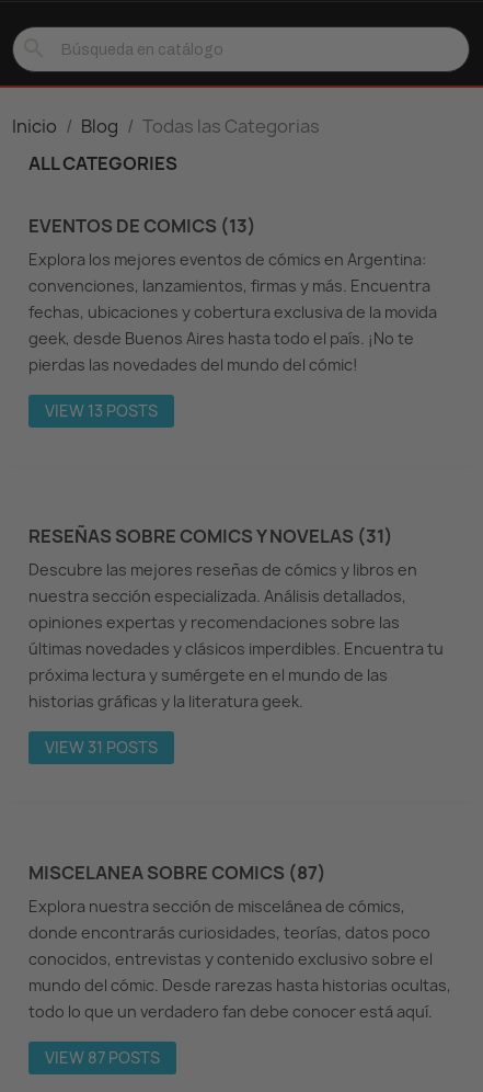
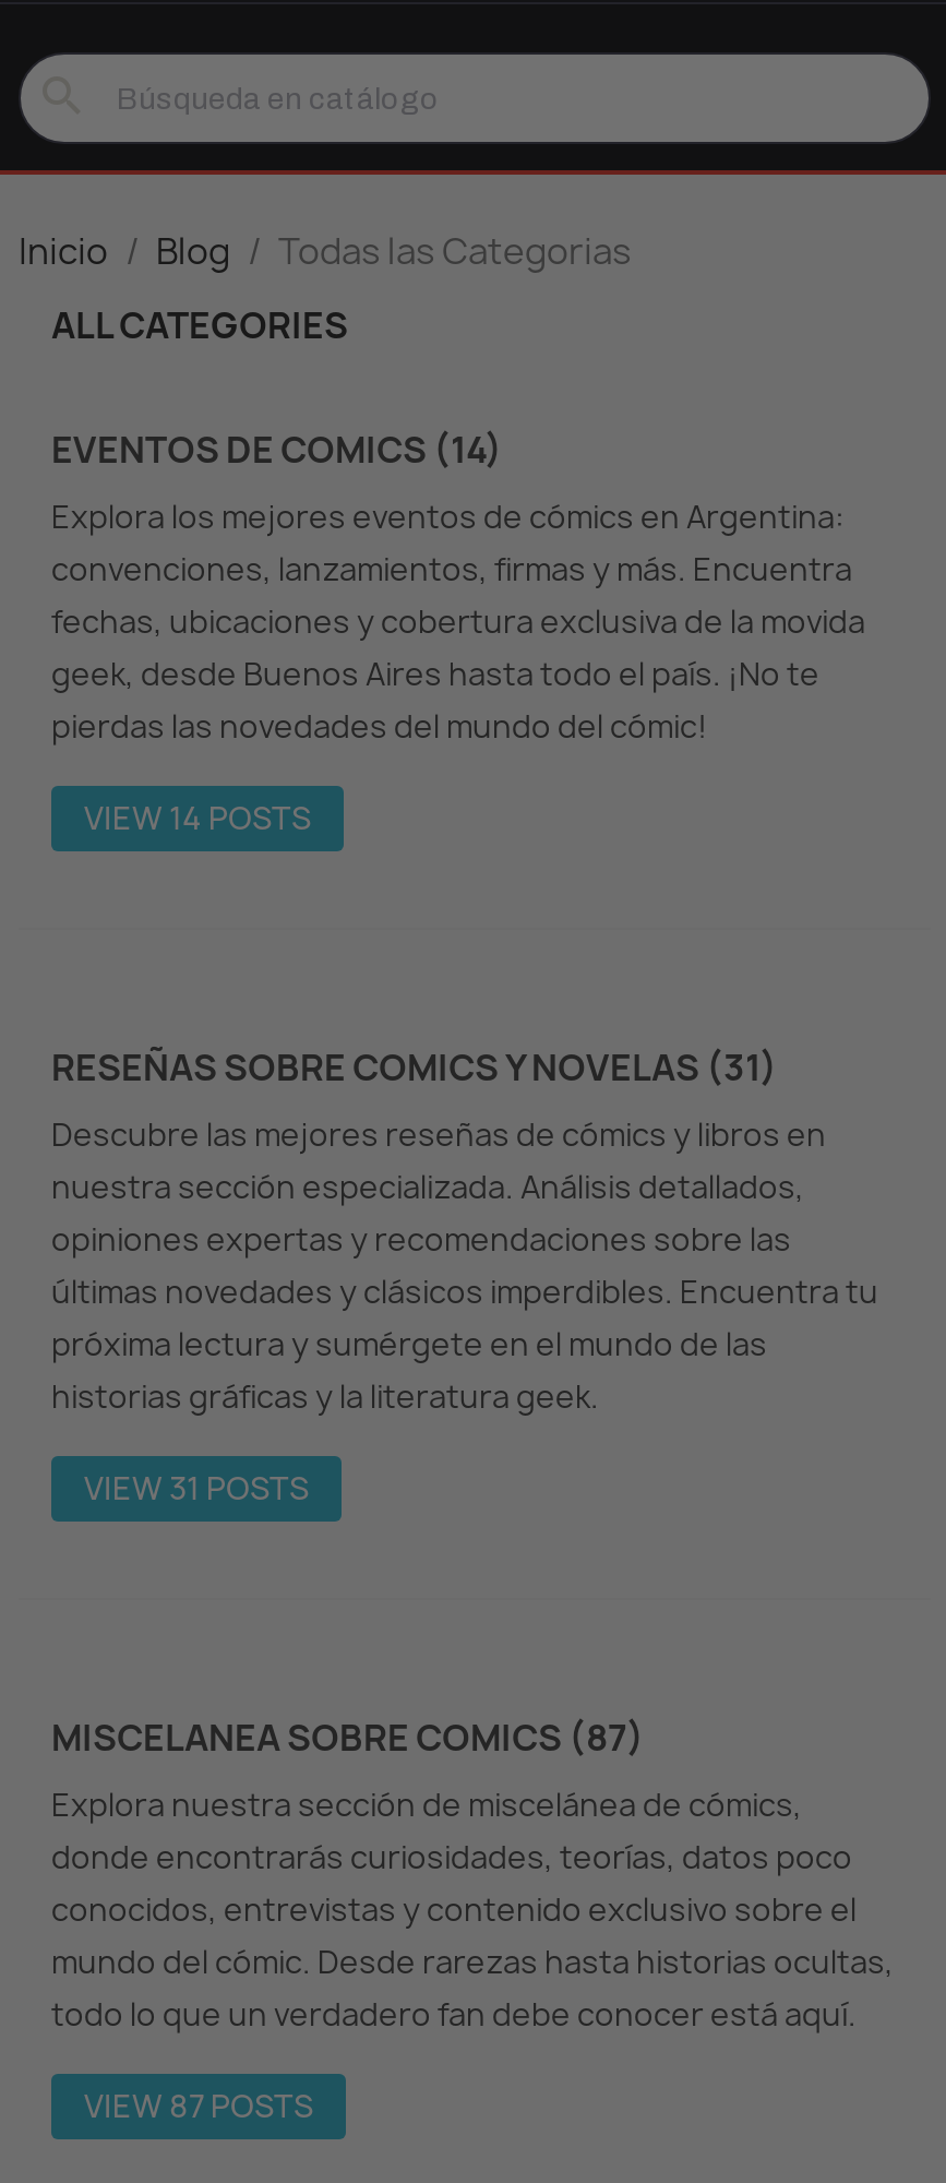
- EVENTOS DE COMICS (13)
+ EVENTOS DE COMICS (14)

- VIEW 13 POSTS
+ VIEW 14 POSTS
